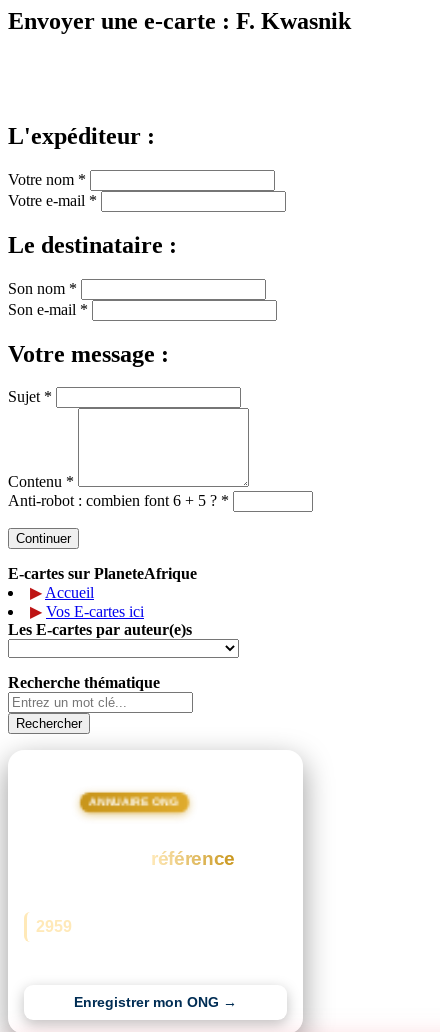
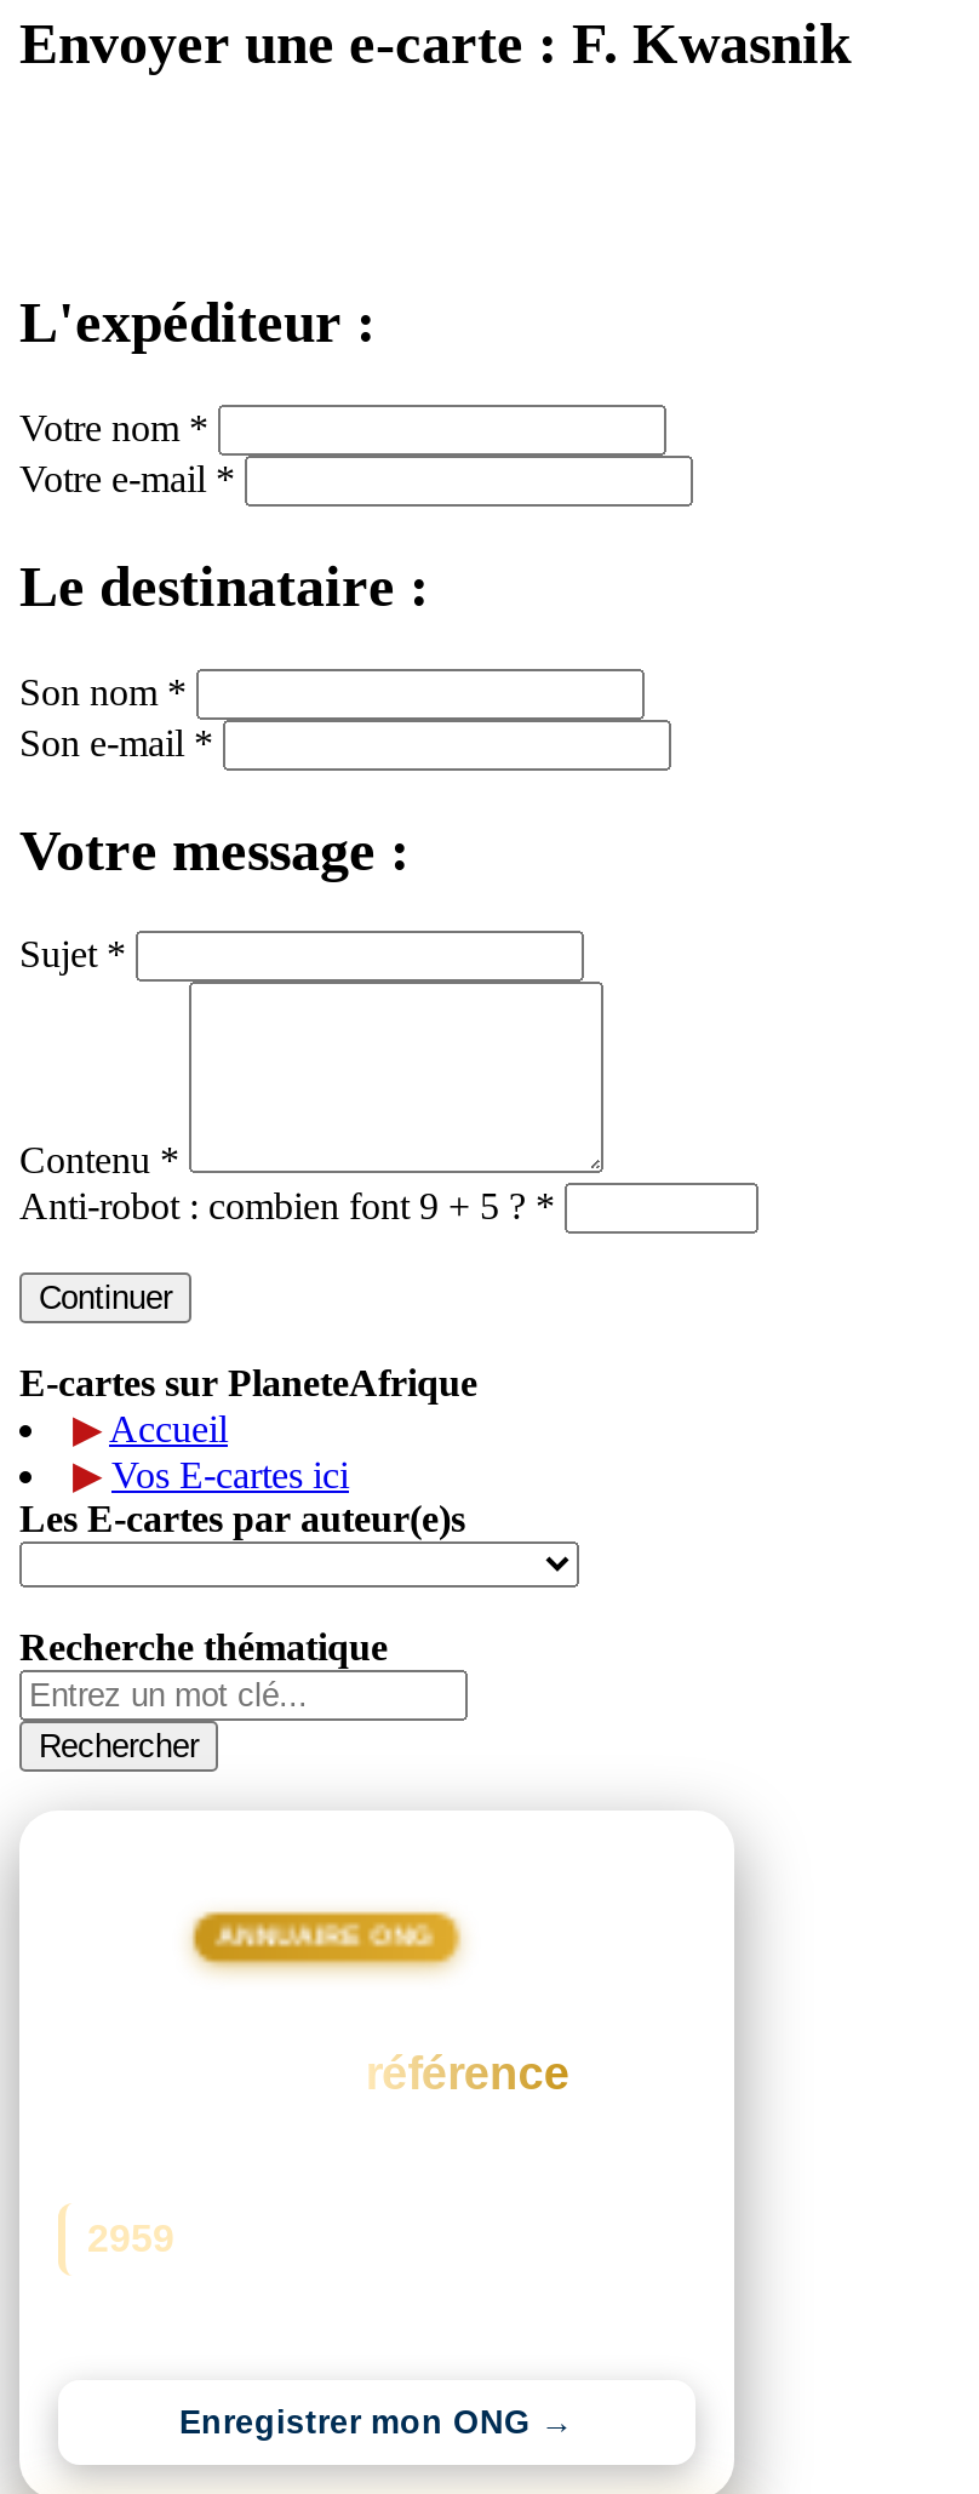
- Anti-robot : combien font 6 + 5 ? *
+ Anti-robot : combien font 9 + 5 ? *
